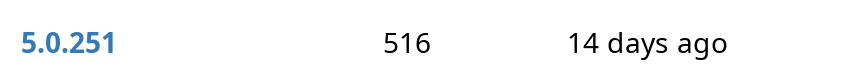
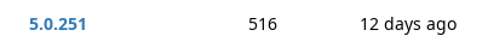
- 14 days ago
+ 12 days ago
